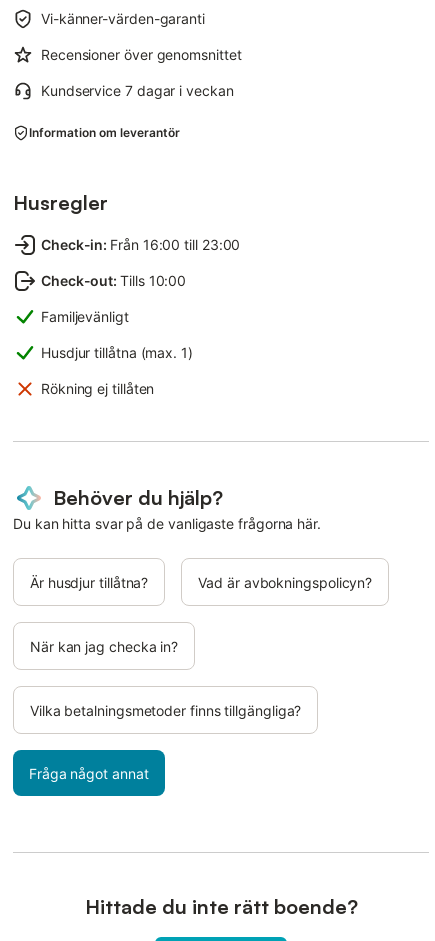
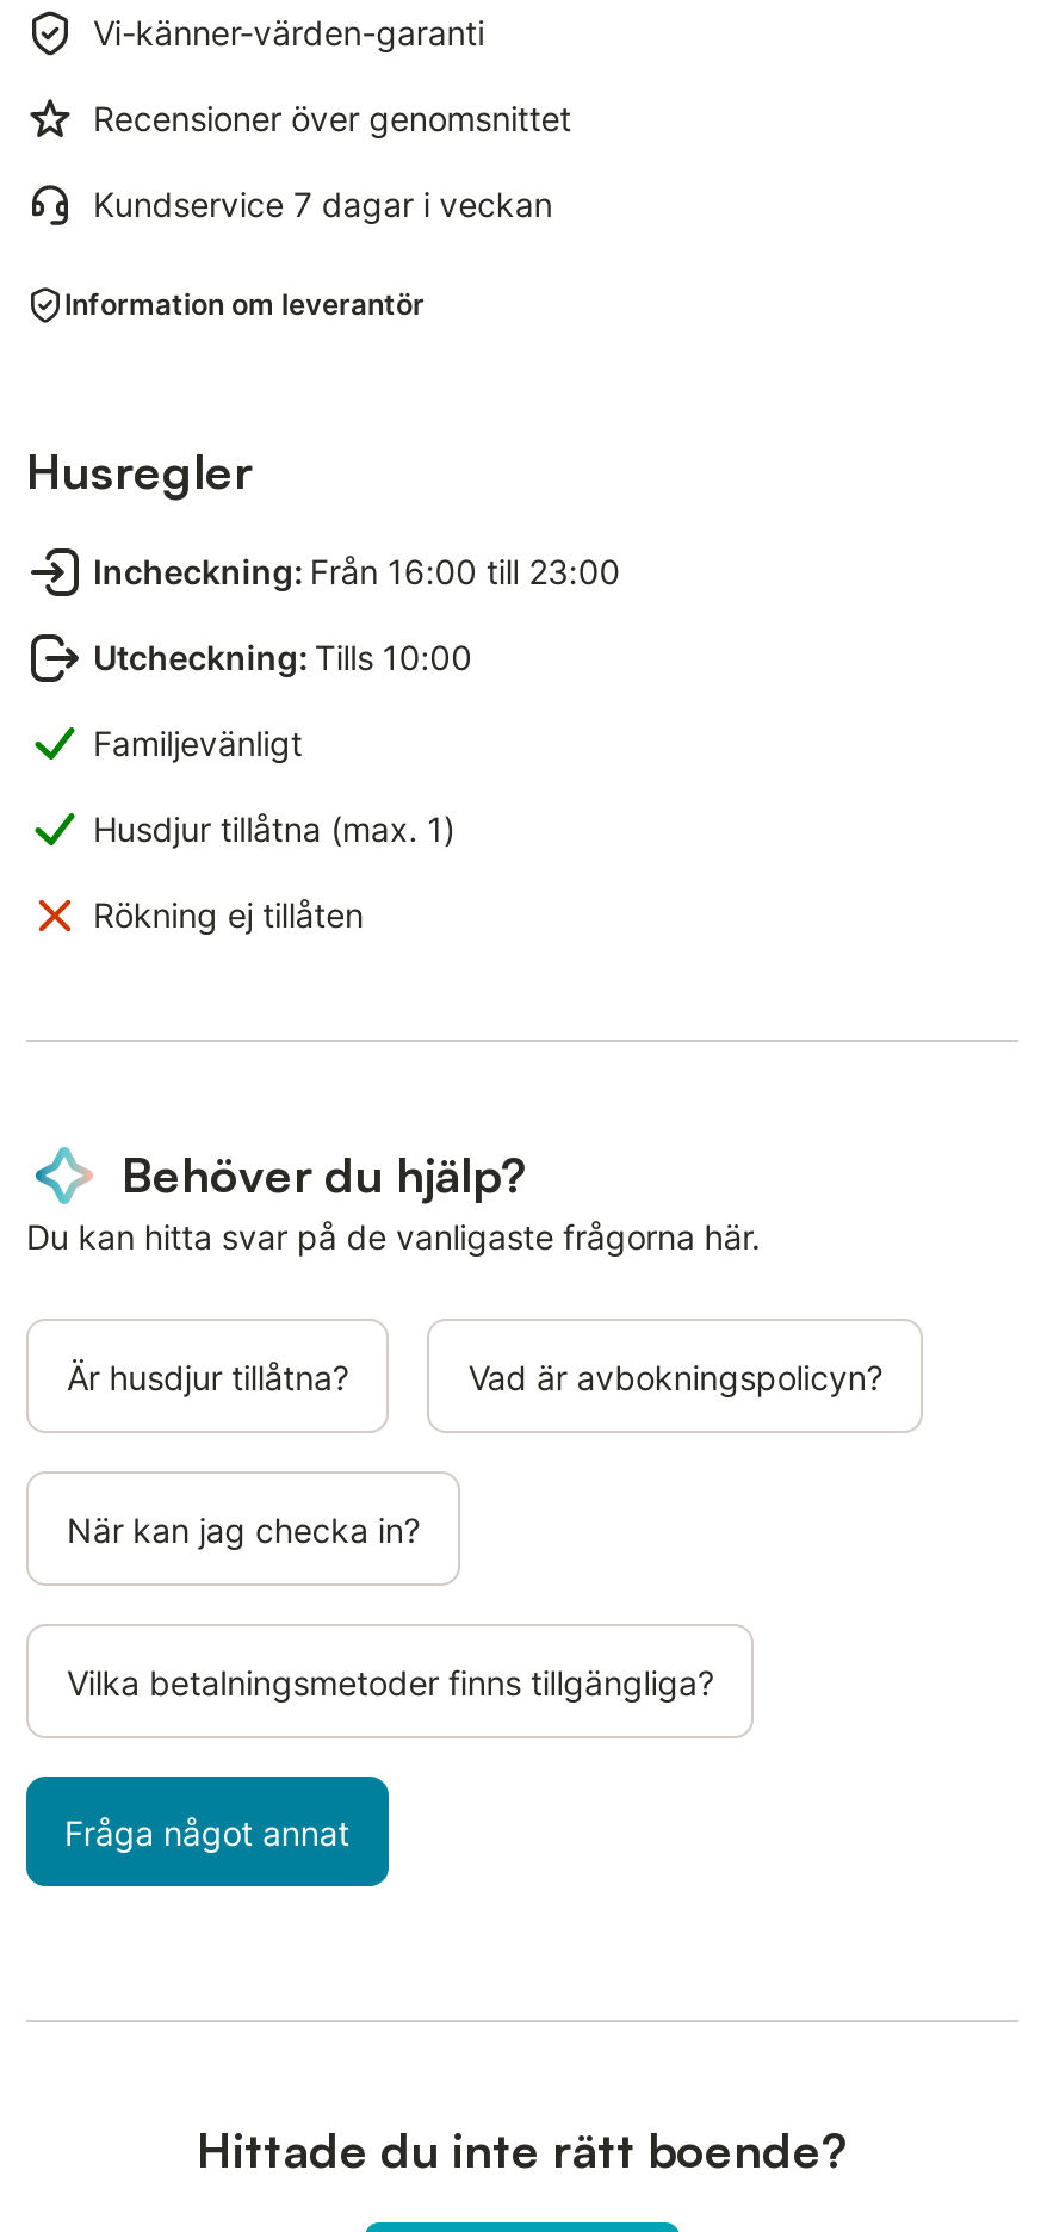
- Check-in: Från 16:00 till 23:00
+ Incheckning: Från 16:00 till 23:00

- Check-out: Tills 10:00
+ Utcheckning: Tills 10:00
